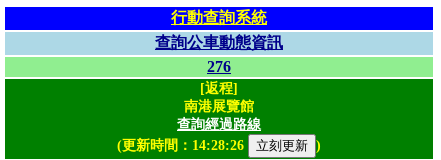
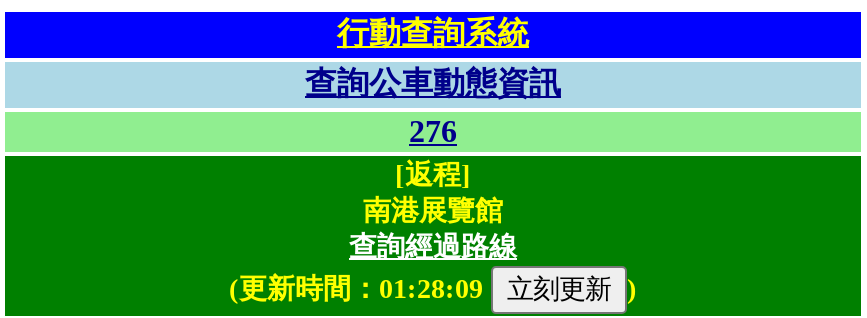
- (更新時間：14:28:26
+ (更新時間：01:28:09
